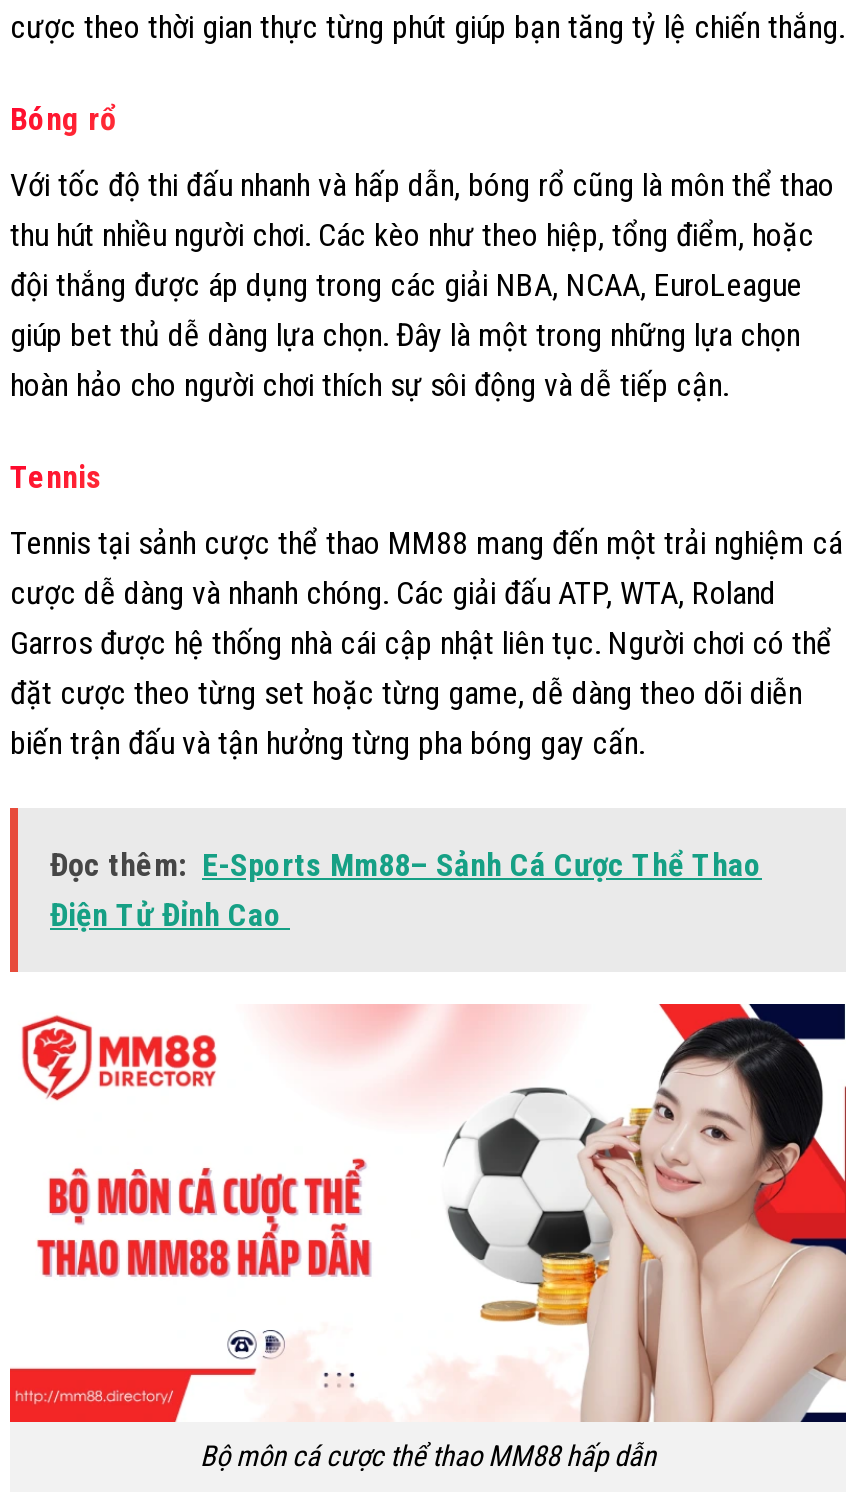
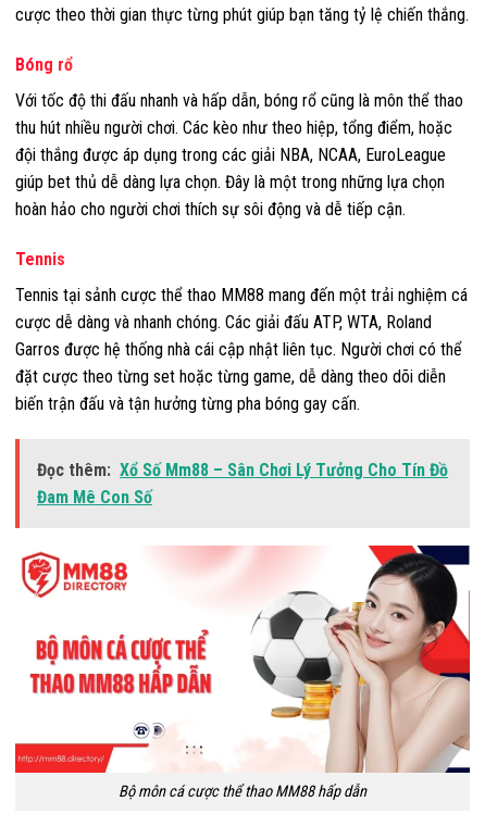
- Đọc thêm: E-Sports Mm88– Sảnh Cá Cược Thể Thao
- Điện Tử Đỉnh Cao
+ Đọc thêm: Xổ Số Mm88 – Sân Chơi Lý Tưởng Cho Tín Đồ
+ Đam Mê Con Số
